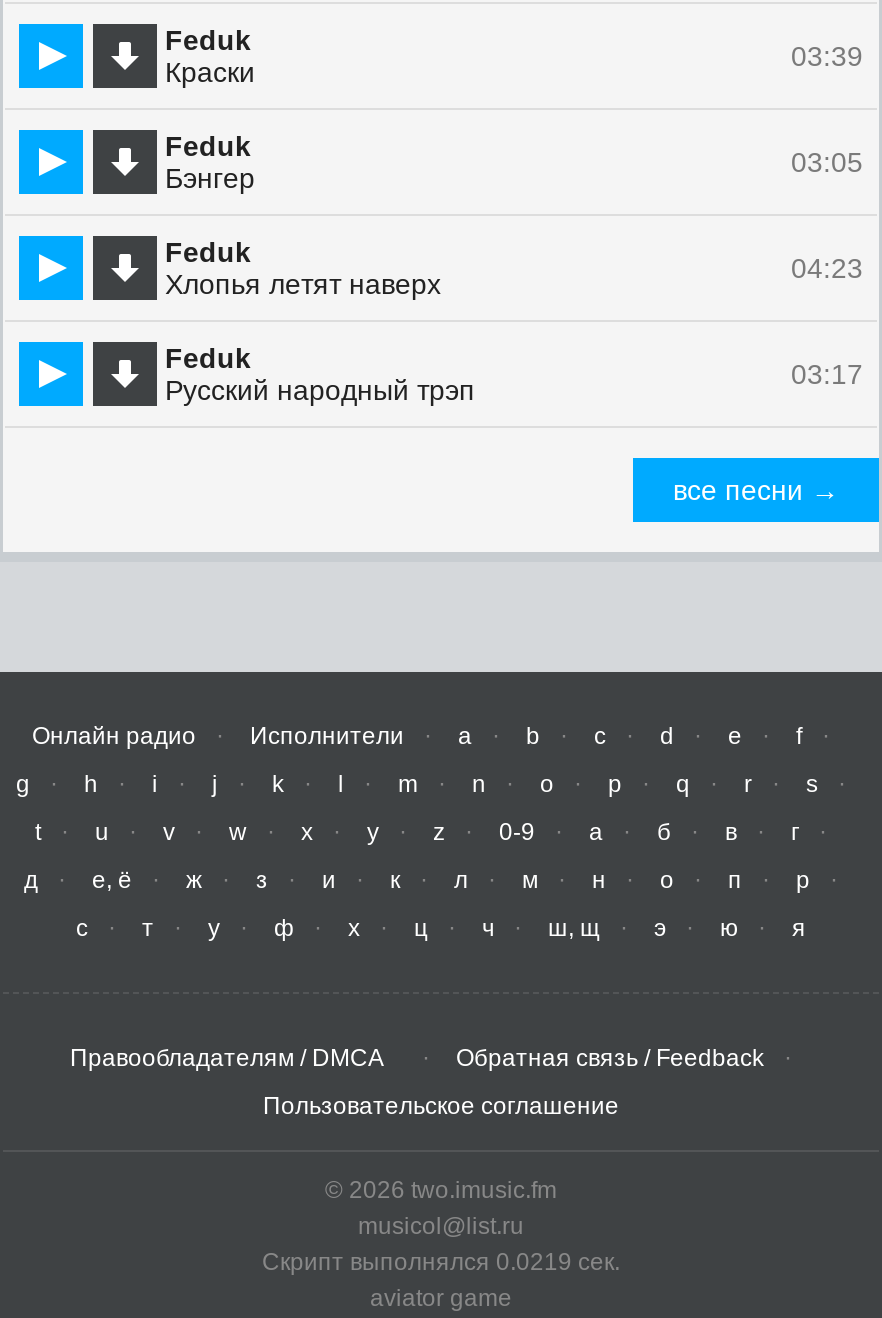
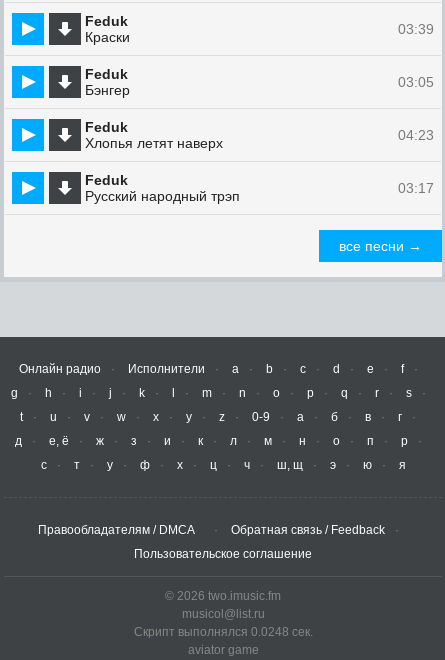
- Скрипт выполнялся 0.0219 сек.
+ Скрипт выполнялся 0.0248 сек.
